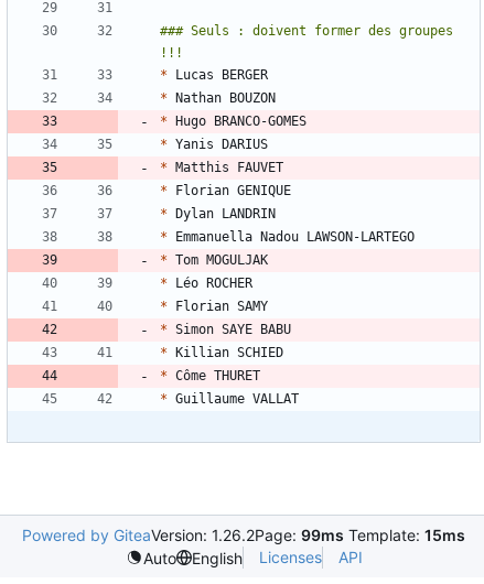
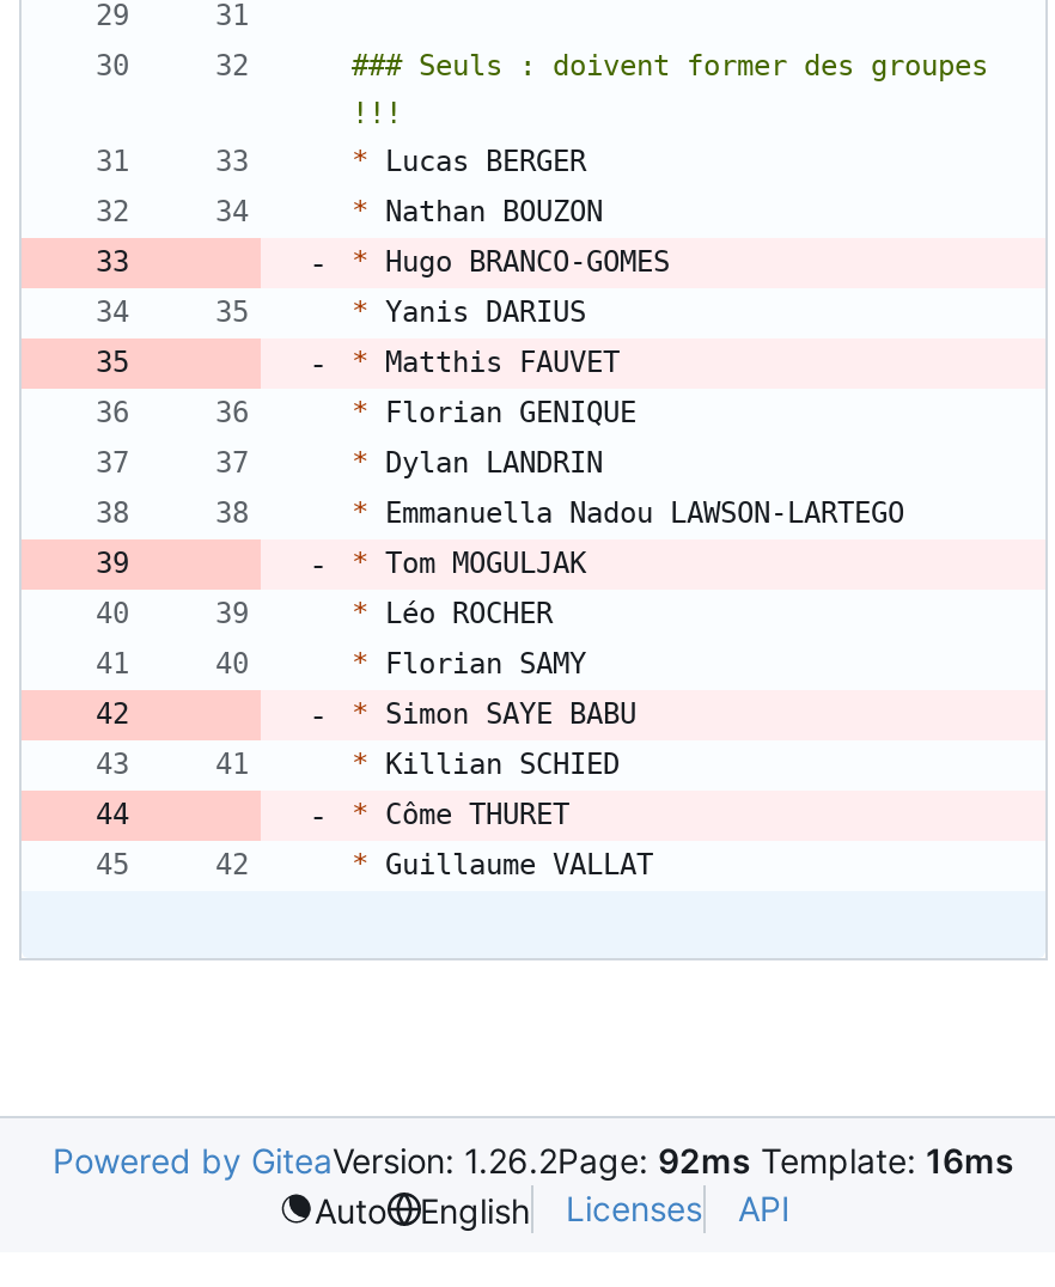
- Powered by GiteaVersion: 1.26.2Page: 99ms Template: 15ms
+ Powered by GiteaVersion: 1.26.2Page: 92ms Template: 16ms
